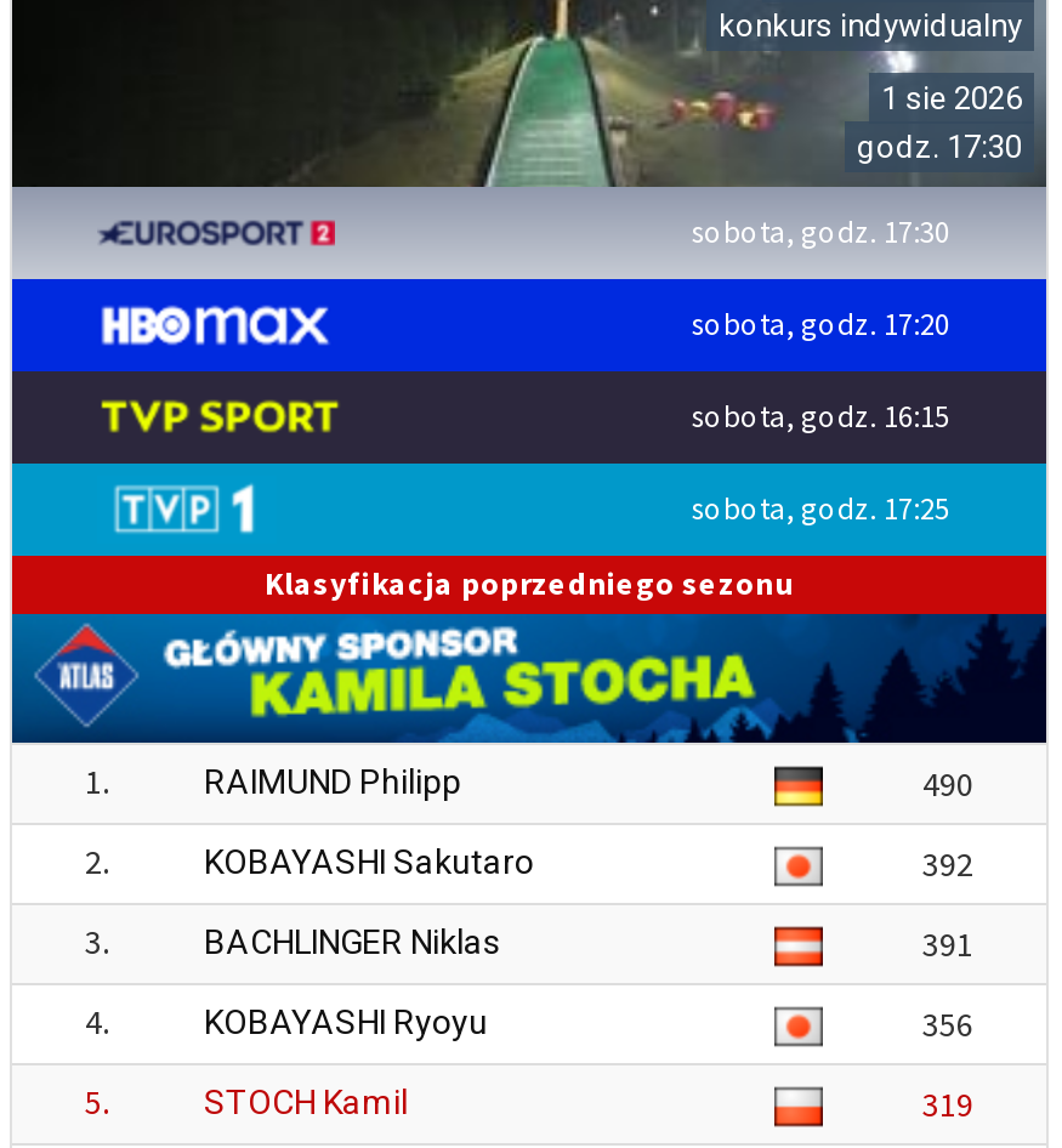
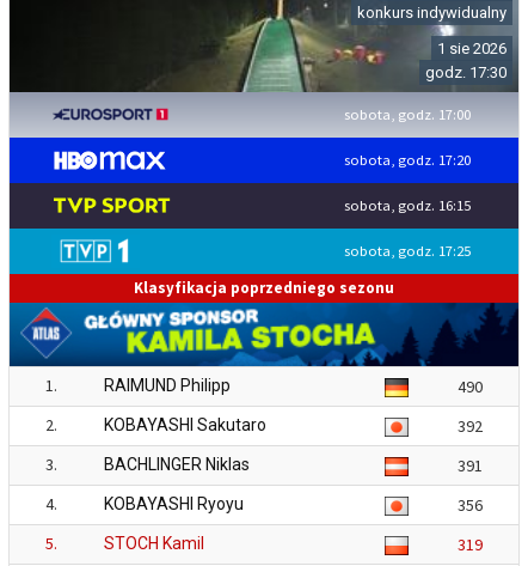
- sobota, godz. 17:30
+ sobota, godz. 17:00
